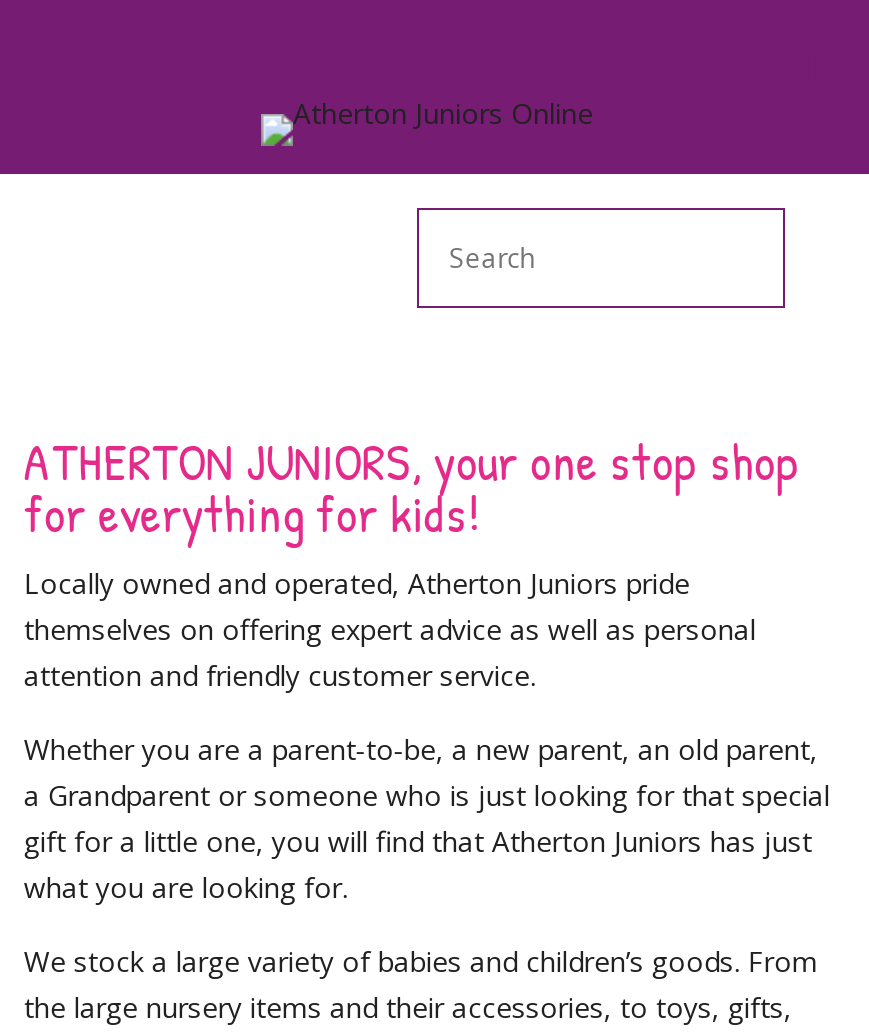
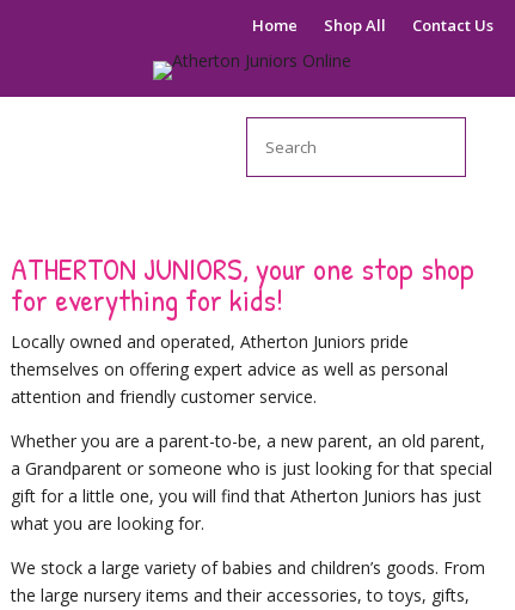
+ Home
+ Shop All
+ Contact Us
